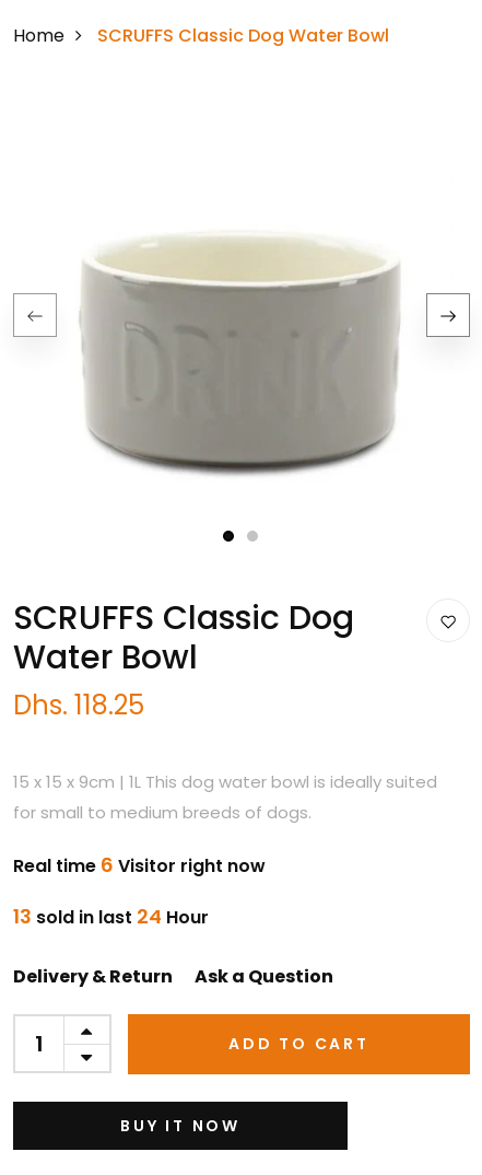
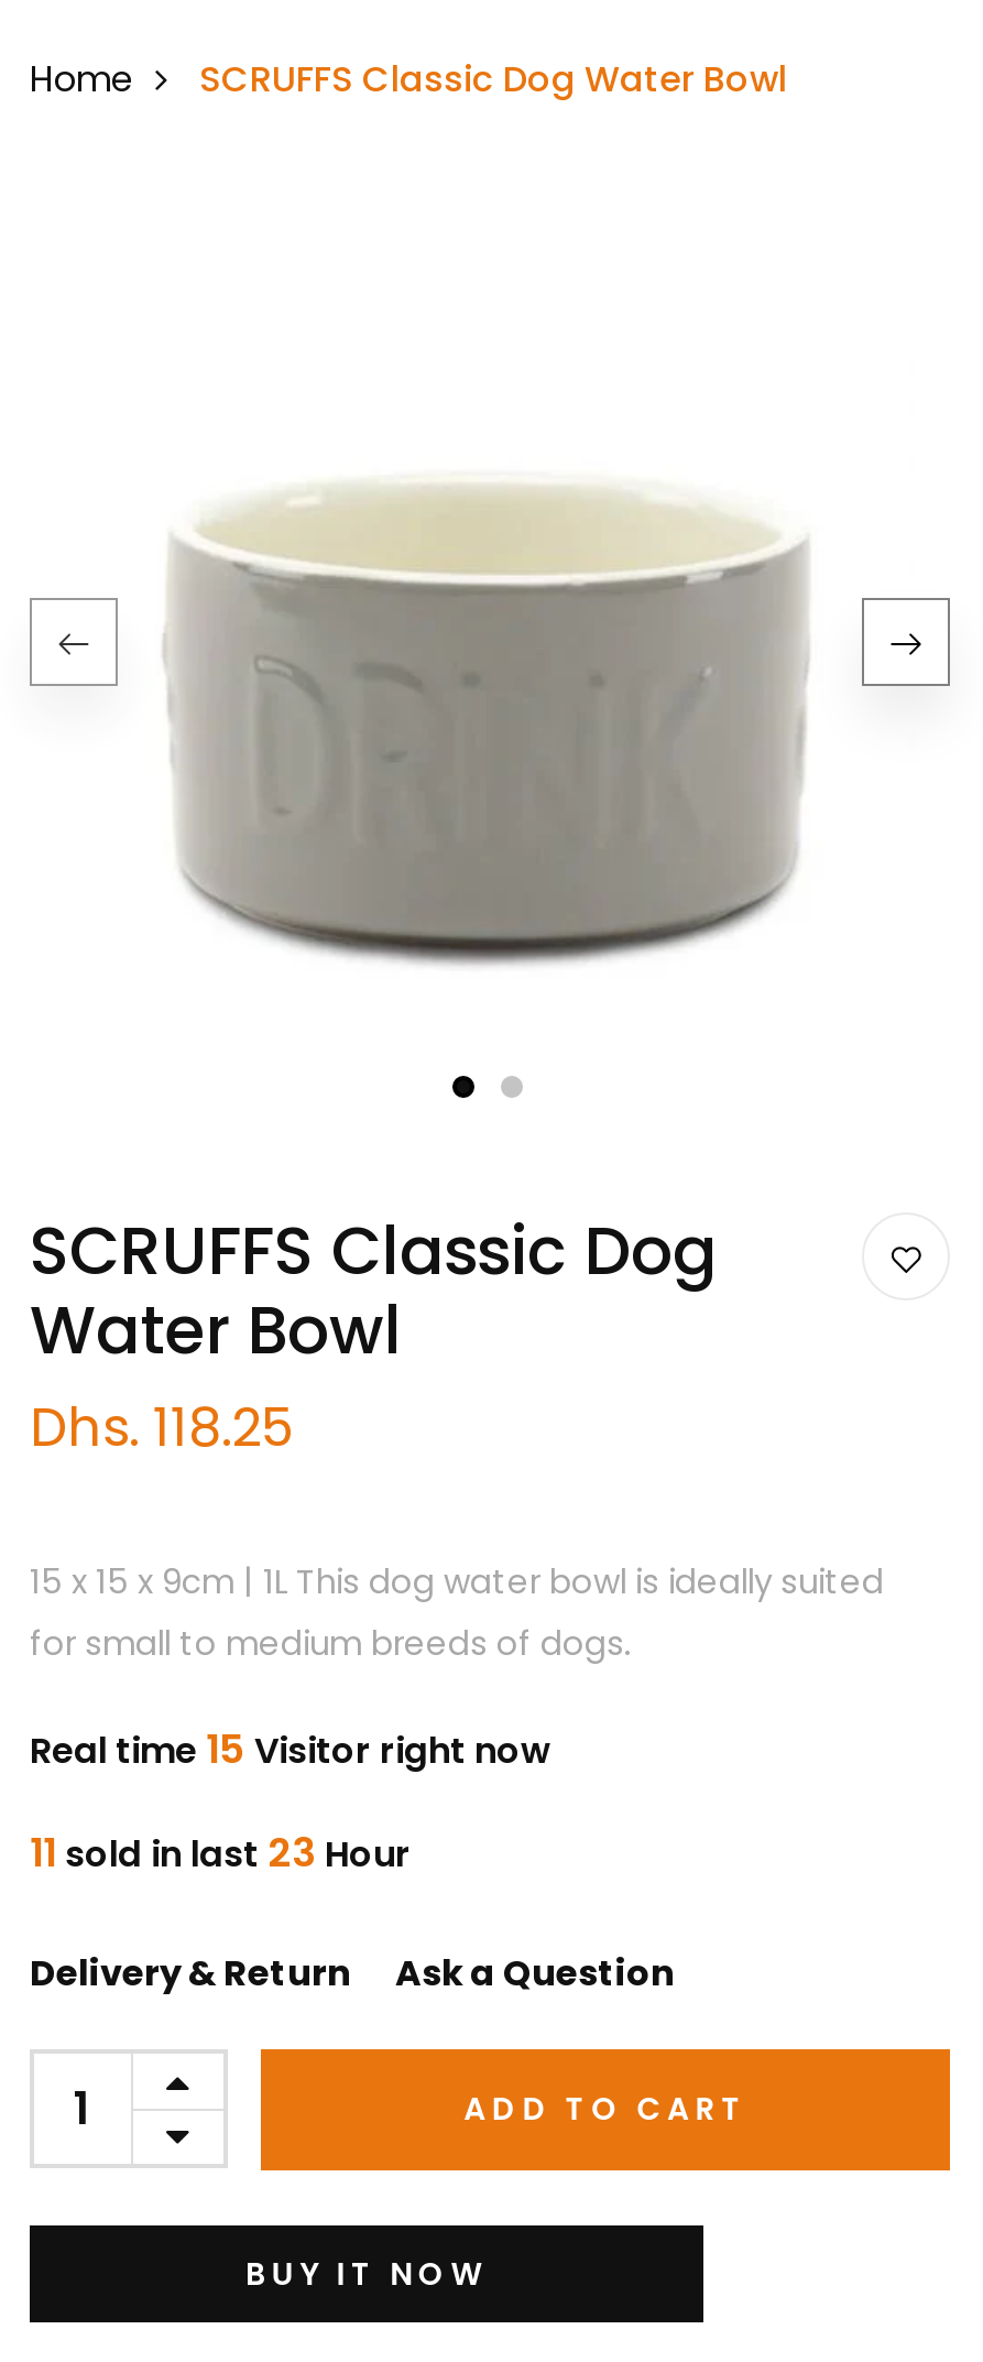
- Real time 6 Visitor right now
+ Real time 15 Visitor right now

- 13 sold in last 24 Hour
+ 11 sold in last 23 Hour
